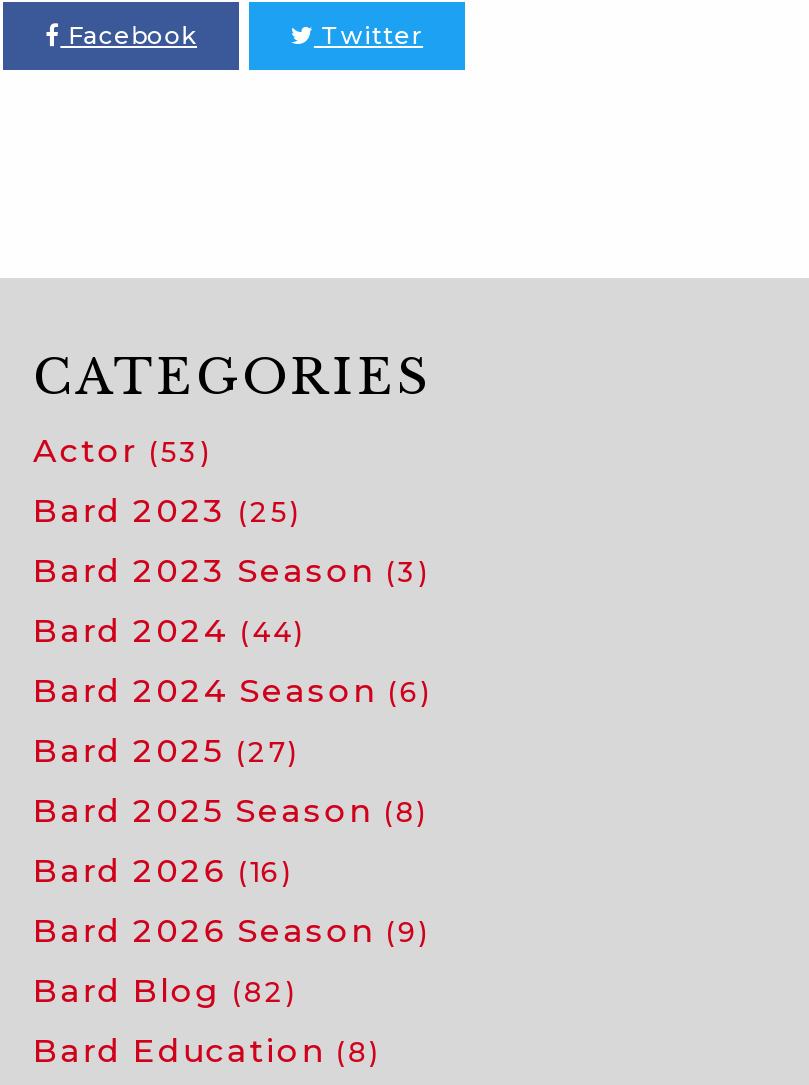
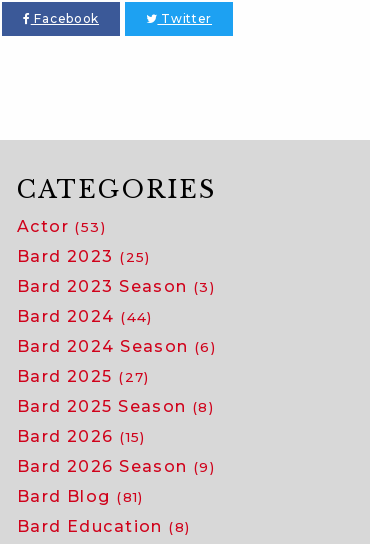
- Bard 2026 (16)
+ Bard 2026 (15)

- Bard Blog (82)
+ Bard Blog (81)
